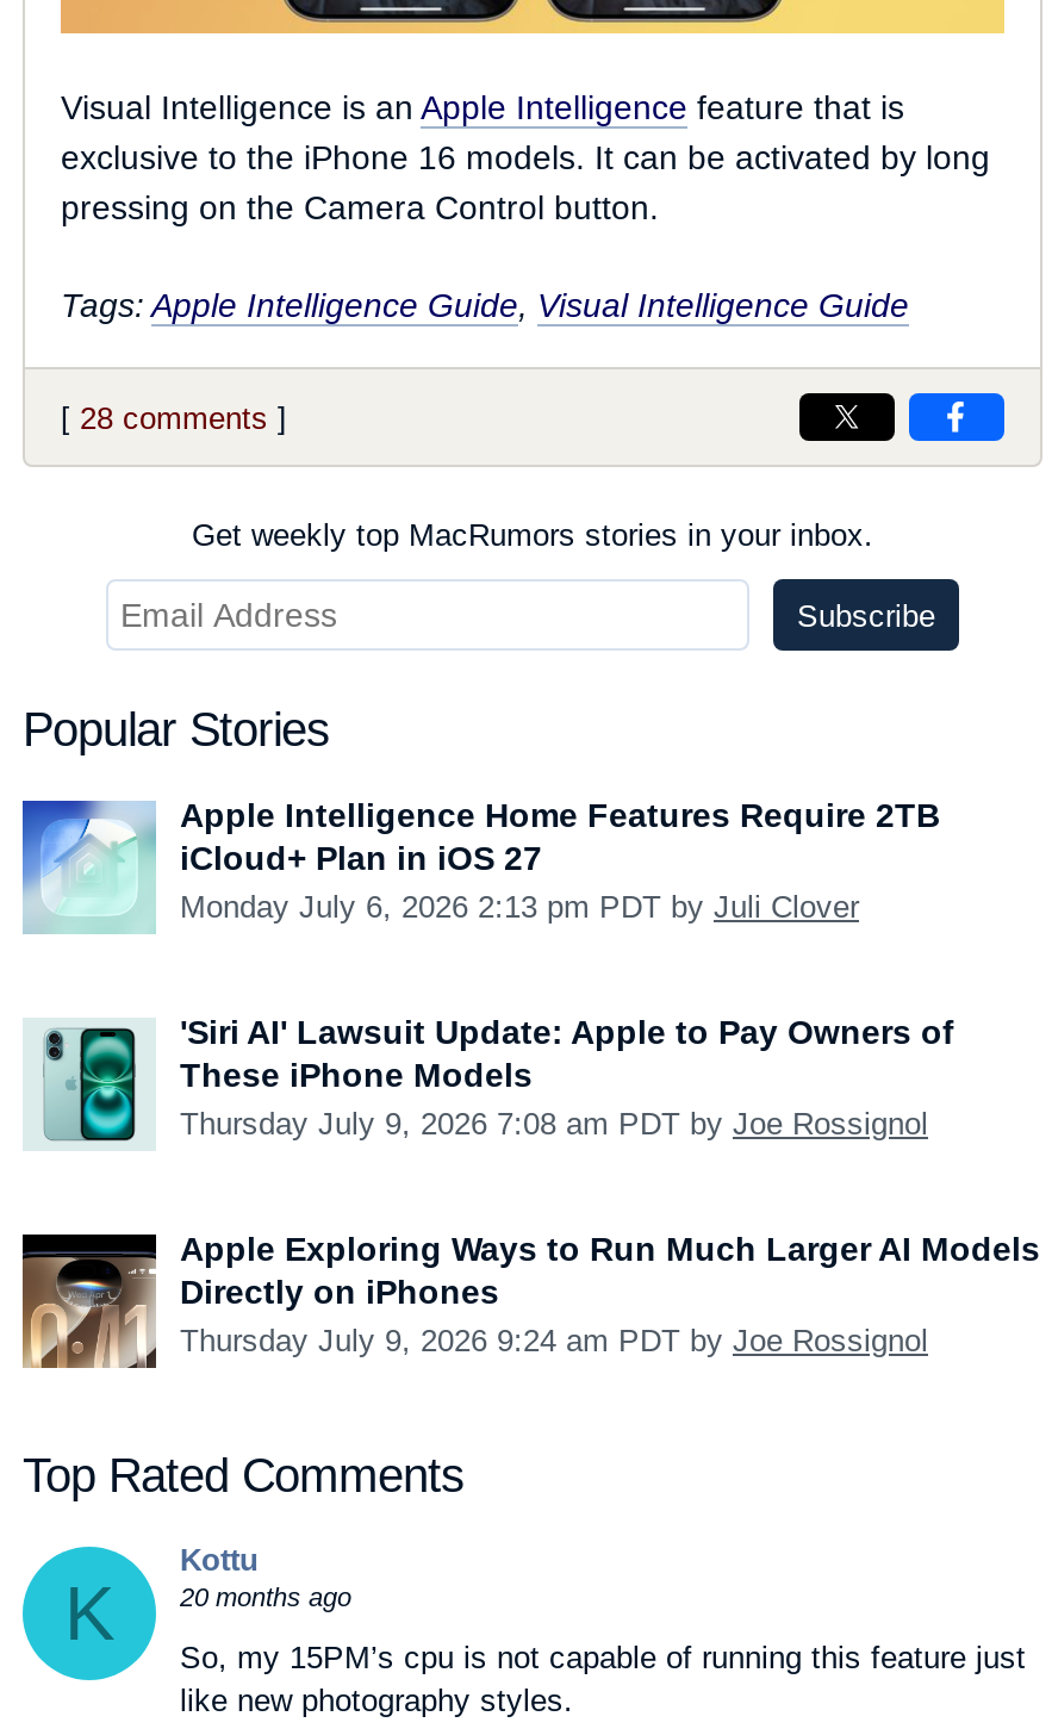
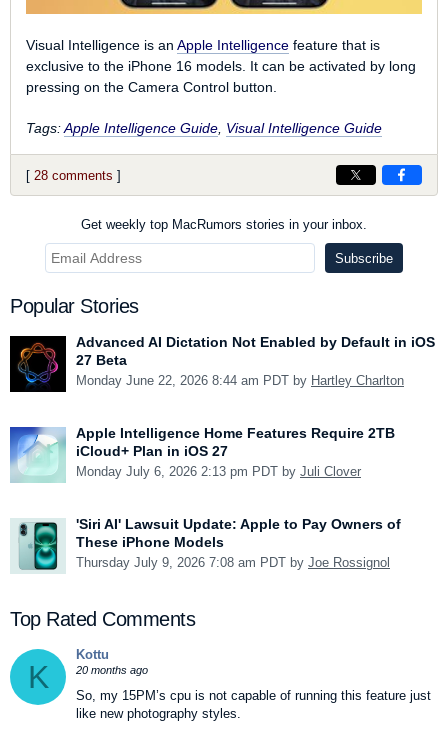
+ [image]
+ Advanced AI Dictation Not Enabled by Default in iOS
+ 27 Beta
+ Monday June 22, 2026 8:44 am PDT by Hartley Charlton

moved down: [image] | Apple Intelligence Home Features Require 2TB | iCloud+ Plan in iOS 27 | Monday July 6, 2026 2:13 pm PDT by Juli Clover | 'Siri AI' Lawsuit Update: Apple to Pay Owners of | These iPhone Models | Thursday July 9, 2026 7:08 am PDT by Joe Rossignol

- [image]
- Apple Exploring Ways to Run Much Larger AI Models
- Directly on iPhones
- Thursday July 9, 2026 9:24 am PDT by Joe Rossignol
